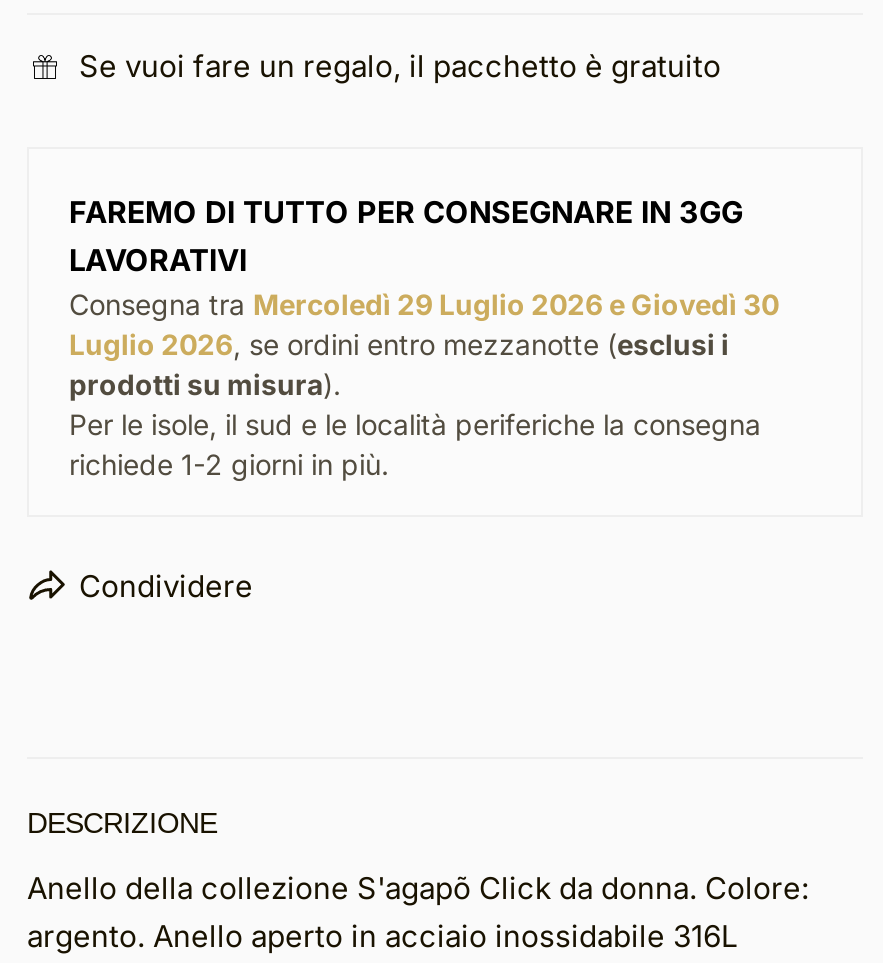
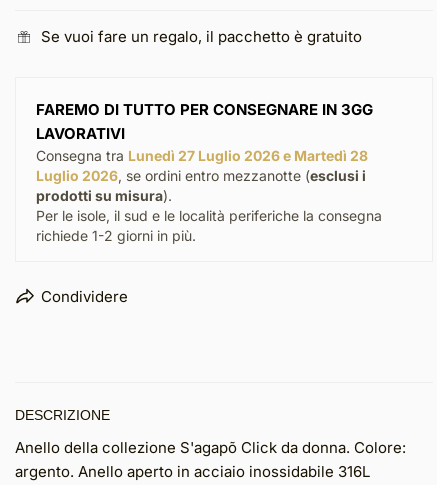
- Consegna tra Mercoledì 29 Luglio 2026 e Giovedì 30
+ Consegna tra Lunedì 27 Luglio 2026 e Martedì 28
